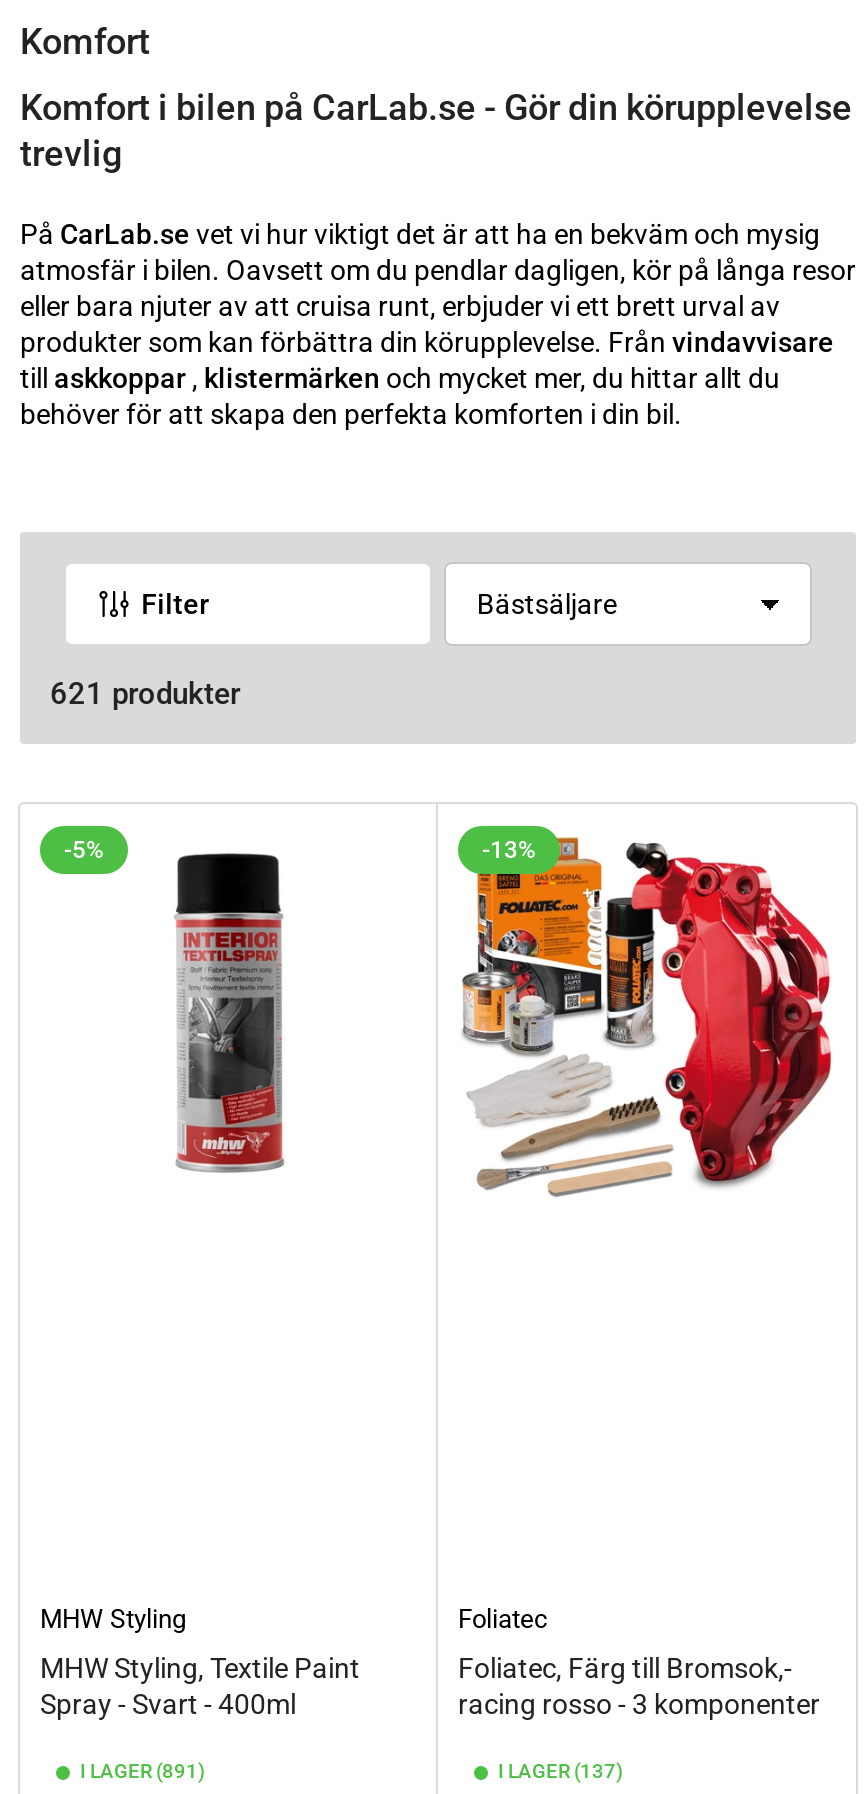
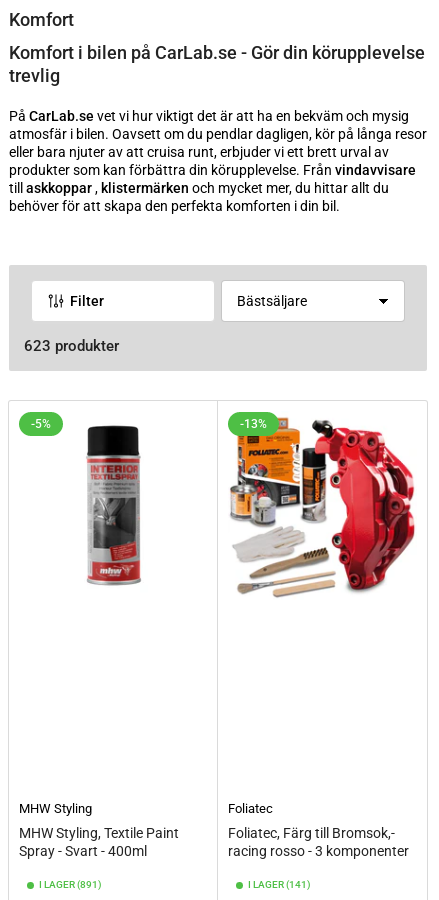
- 621 produkter
+ 623 produkter

- I LAGER (137)
+ I LAGER (141)
